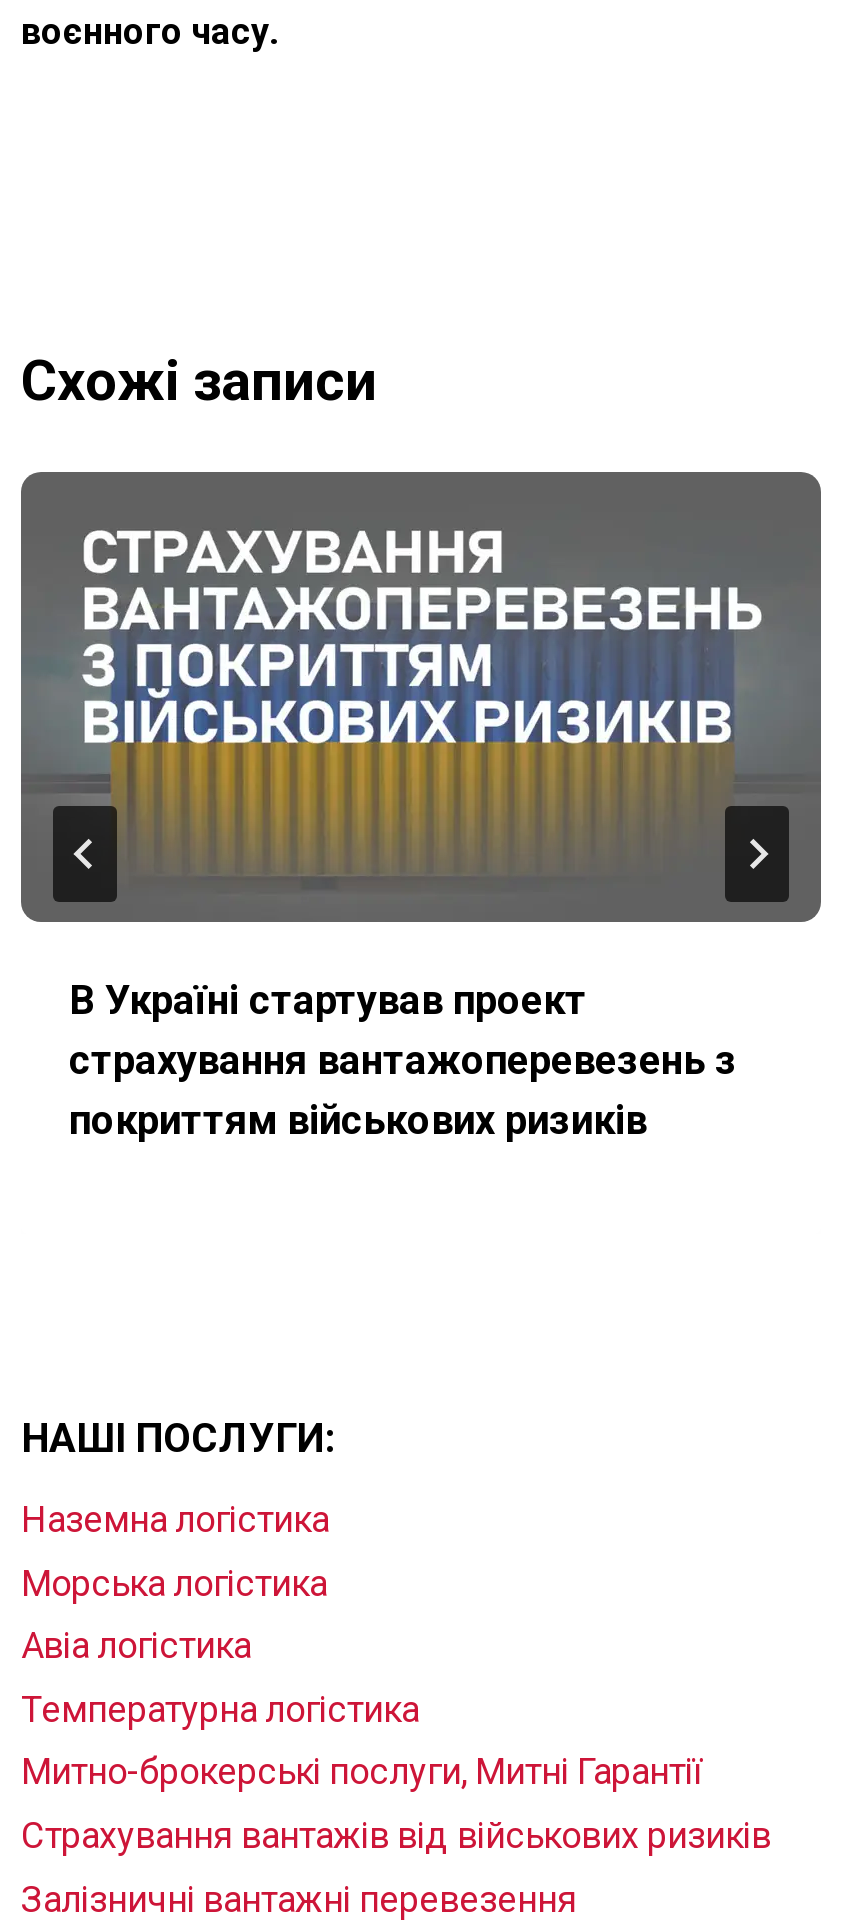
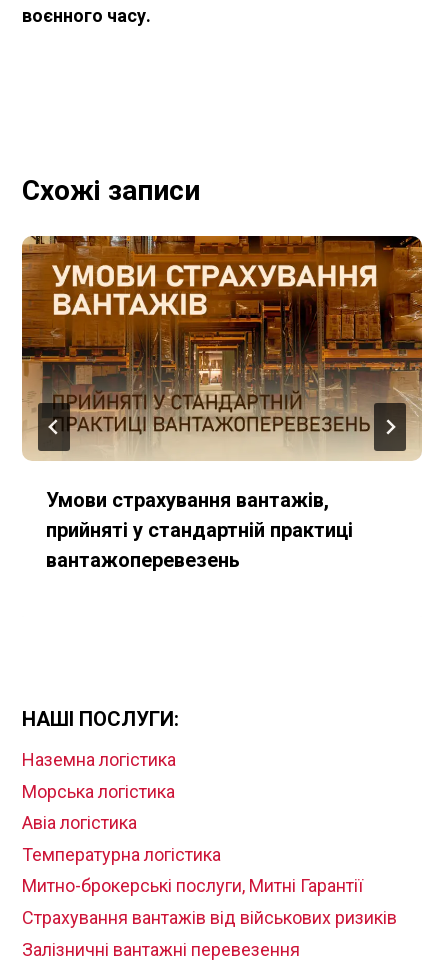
- [image]
- В Україні стартував проект
- страхування вантажоперевезень з
- покриттям військових ризиків
+ [image]
+ Умови страхування вантажів,
+ прийняті у стандартній практиці
+ вантажоперевезень
